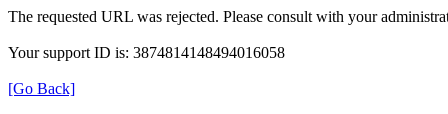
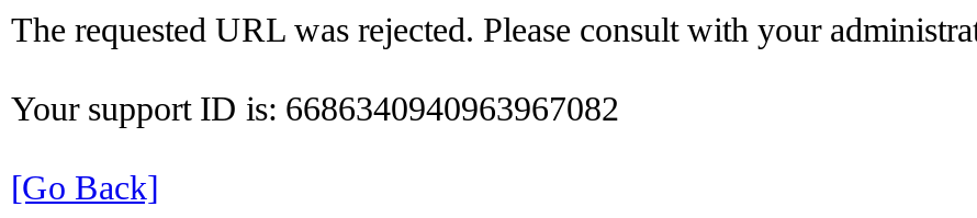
- Your support ID is: 3874814148494016058
+ Your support ID is: 6686340940963967082
